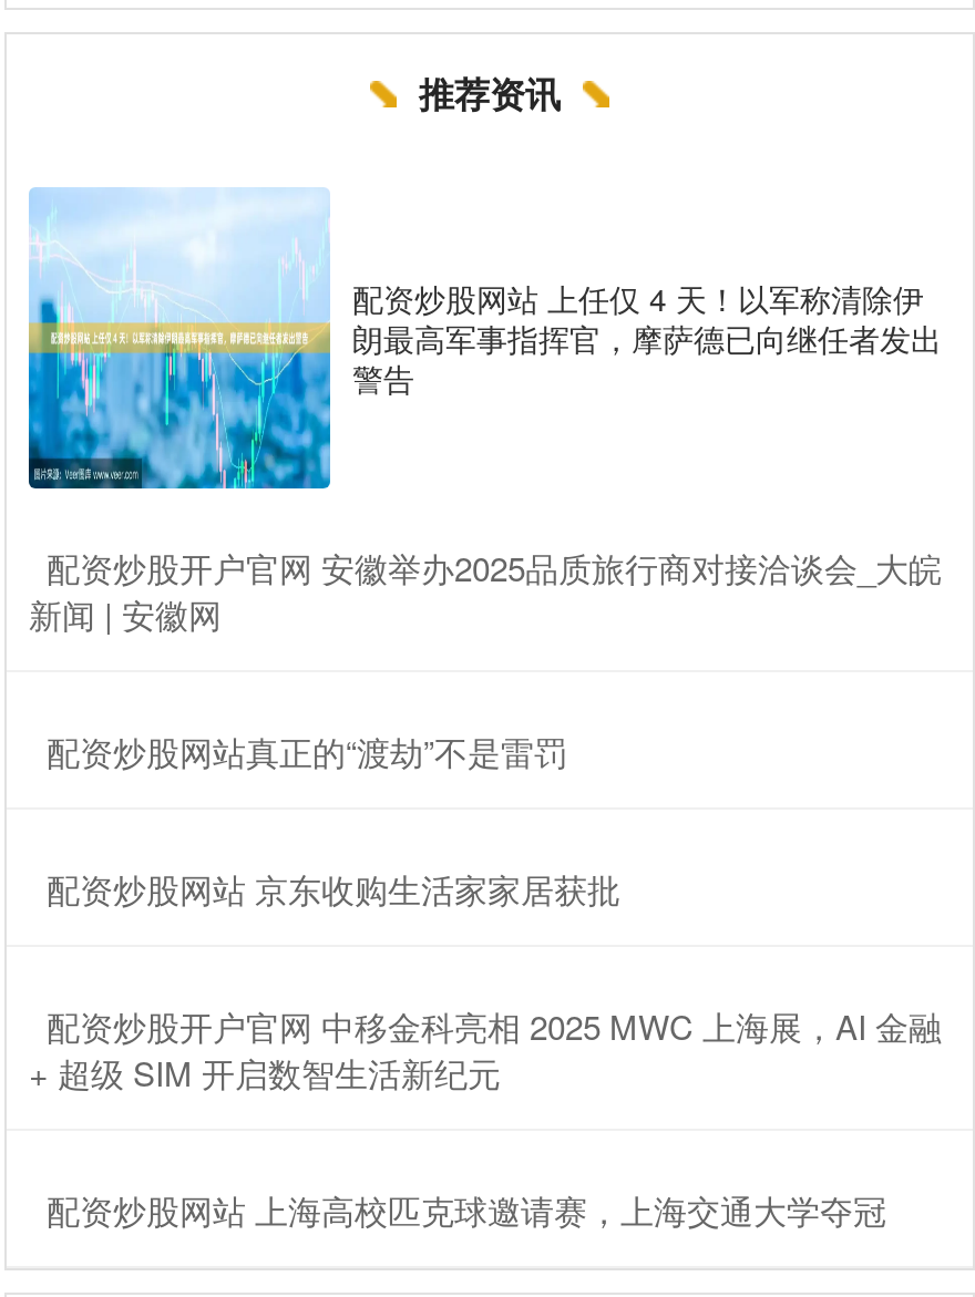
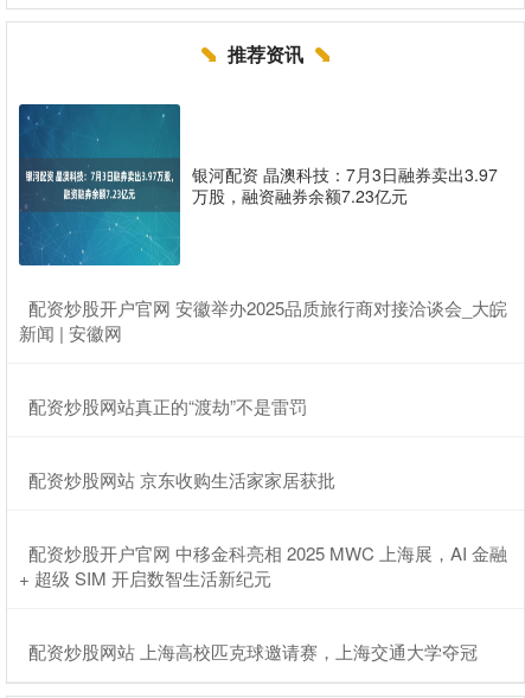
- [image]
- 配资炒股网站 上任仅 4 天！以军称清除伊
- 朗最高军事指挥官，摩萨德已向继任者发出
- 警告
+ [image]
+ 银河配资 晶澳科技：7月3日融券卖出3.97
+ 万股，融资融券余额7.23亿元
